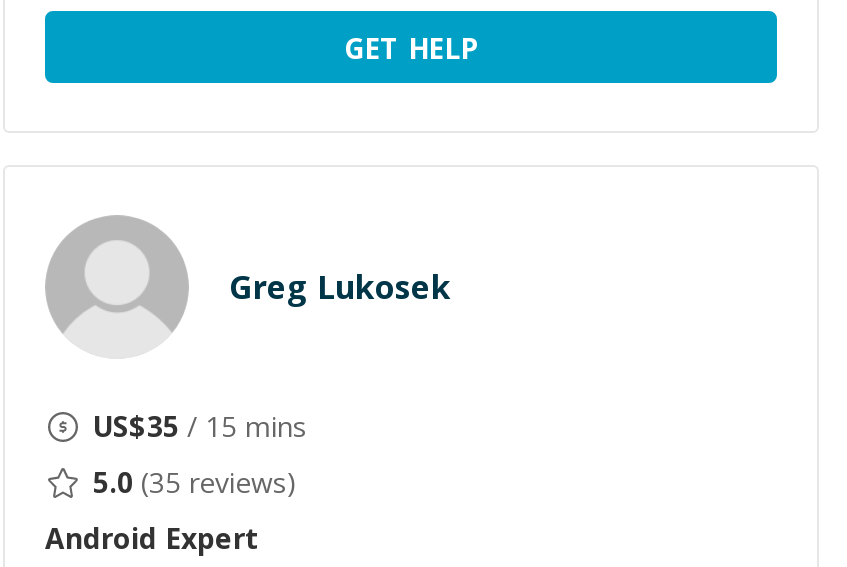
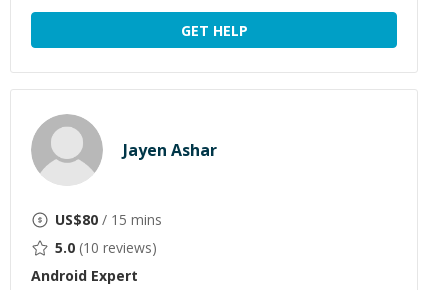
- Greg Lukosek
+ Jayen Ashar

- US$35 / 15 mins
+ US$80 / 15 mins

- 5.0 (35 reviews)
+ 5.0 (10 reviews)
